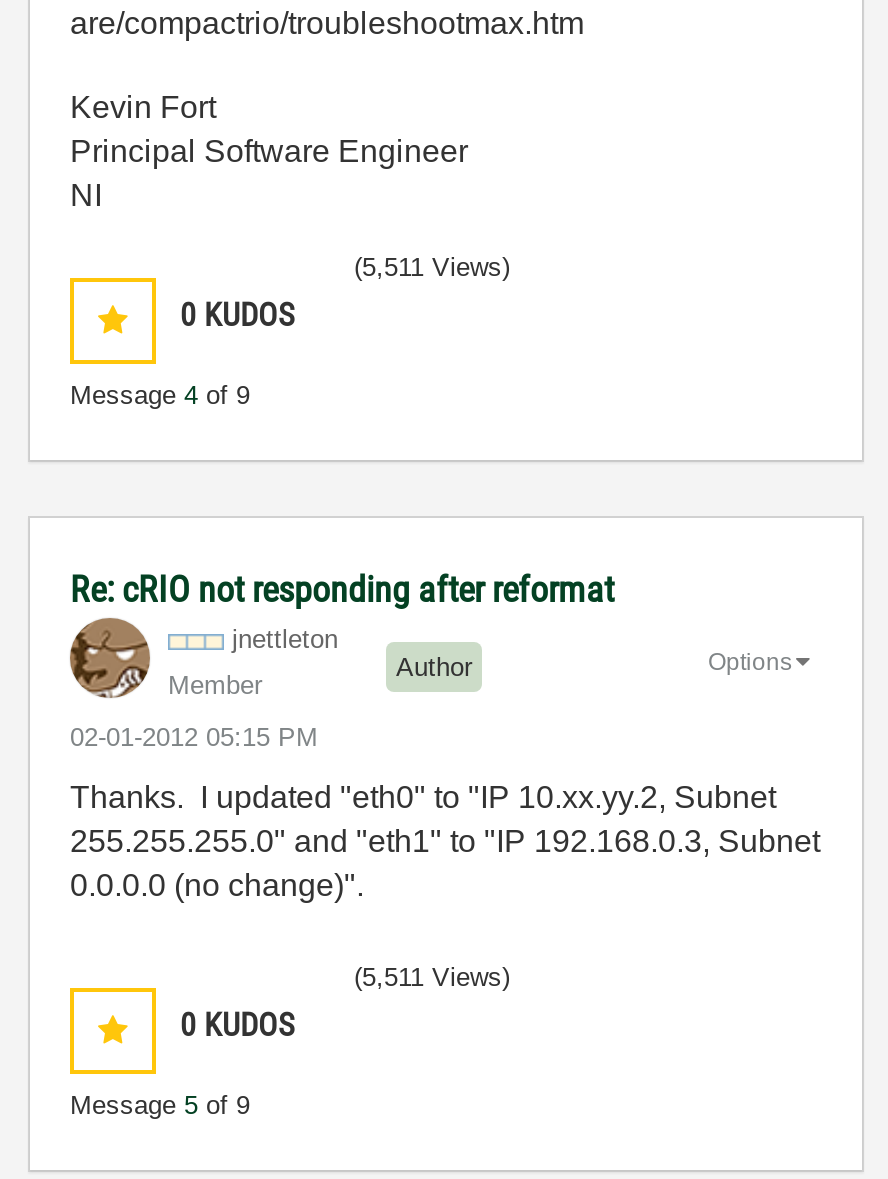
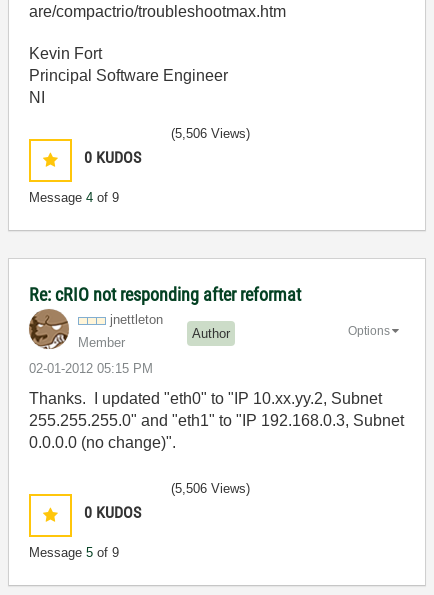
- (5,511 Views)
+ (5,506 Views)

- (5,511 Views)
+ (5,506 Views)
